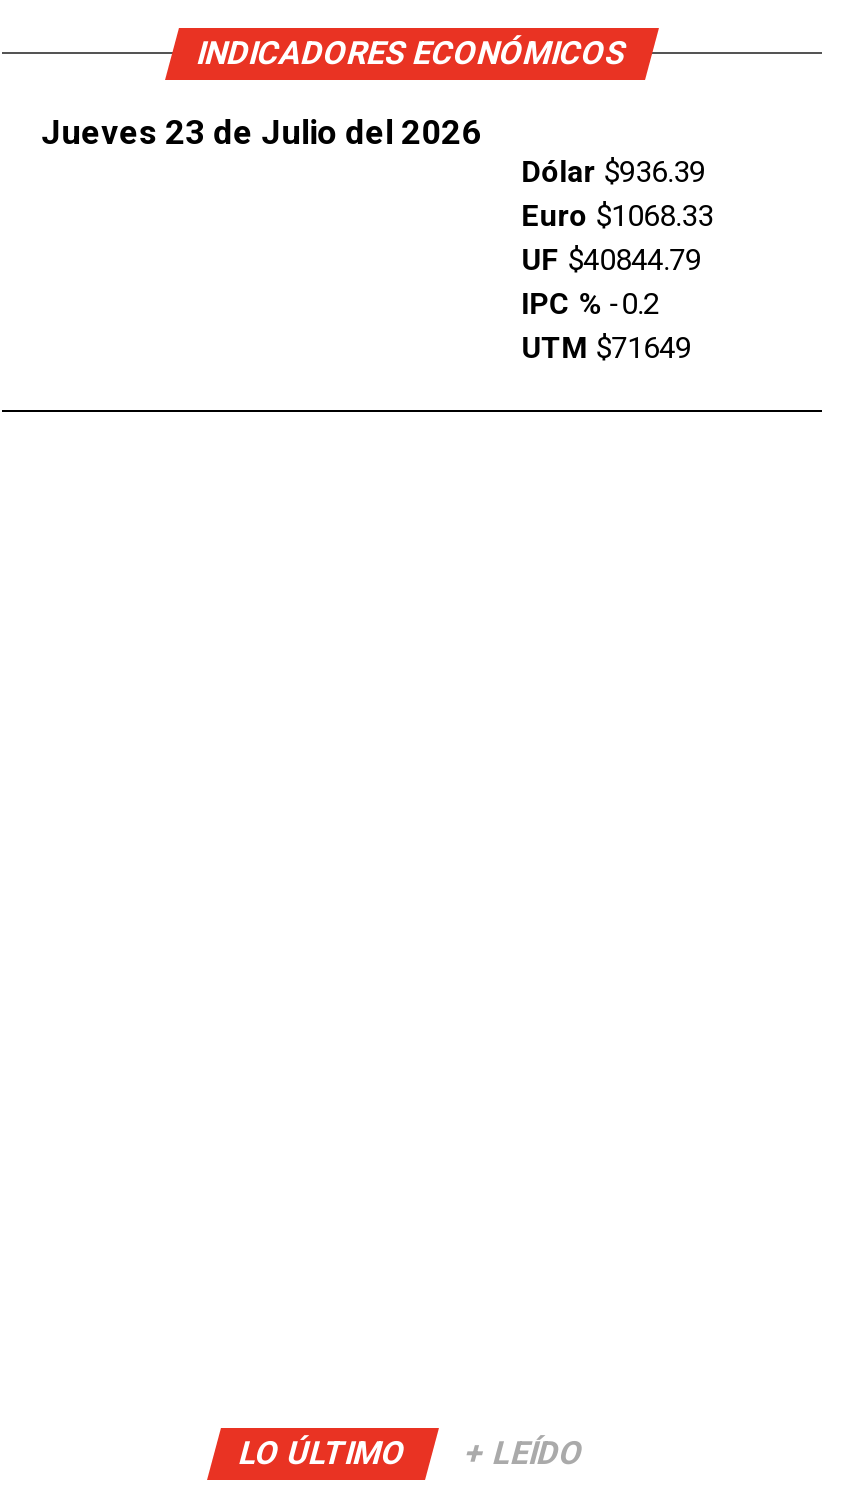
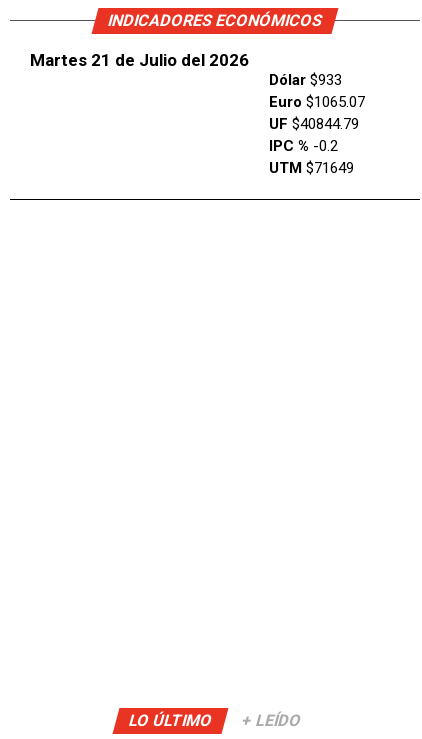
- Jueves 23 de Julio del 2026
+ Martes 21 de Julio del 2026

- Dólar $936.39
+ Dólar $933

- Euro $1068.33
+ Euro $1065.07
